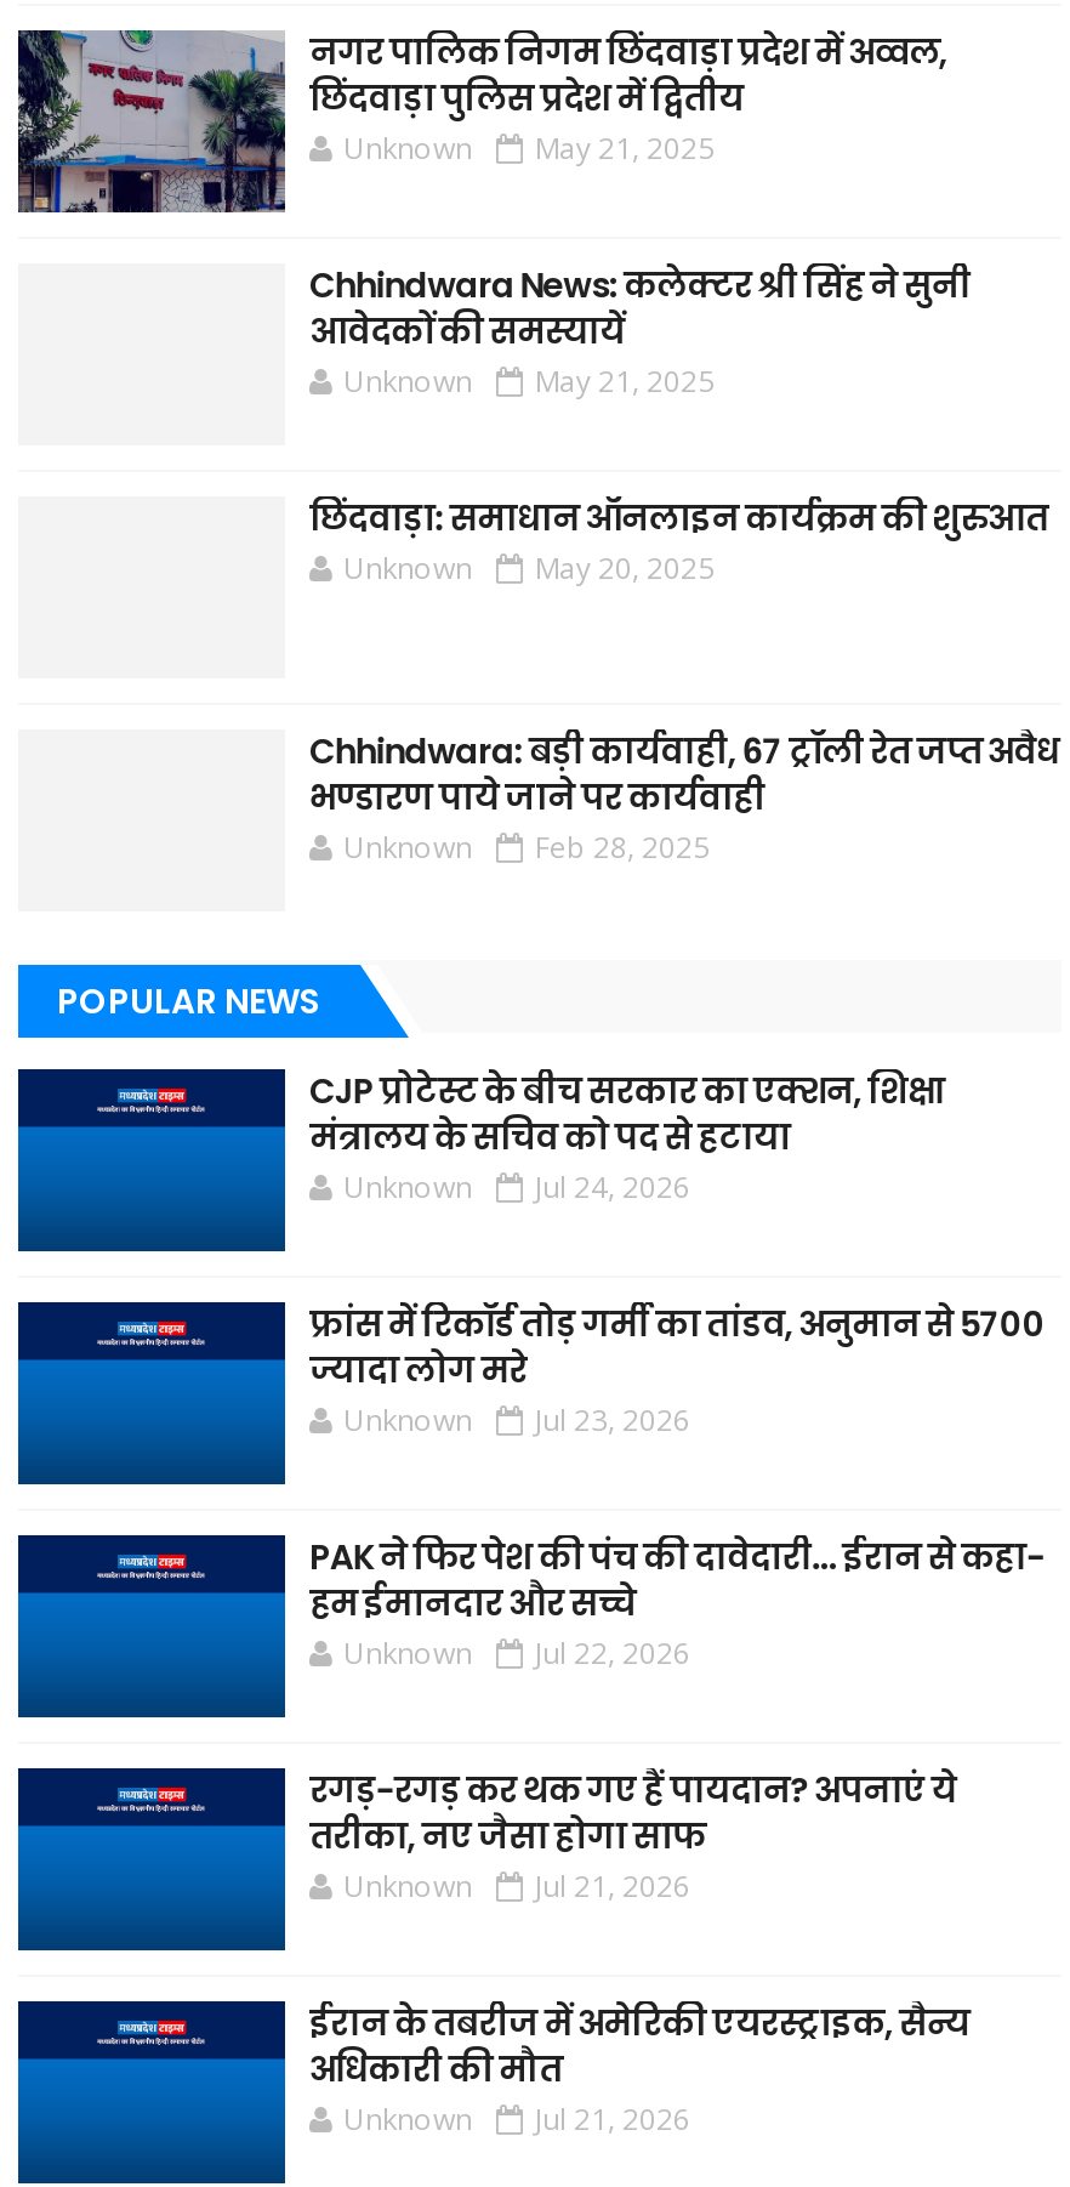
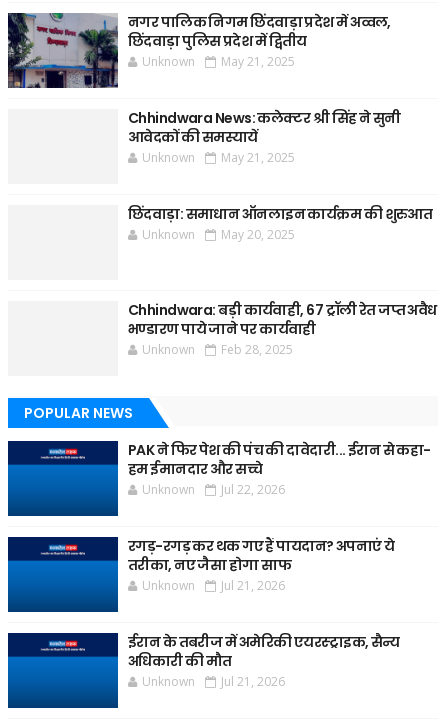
- CJP प्रोटेस्ट के बीच सरकार का एक्शन, शिक्षा
- मंत्रालय के सचिव को पद से हटाया
- Unknown
- Jul 24, 2026
- फ्रांस में रिकॉर्ड तोड़ गर्मी का तांडव, अनुमान से 5700
- ज्यादा लोग मरे
- Unknown
- Jul 23, 2026
